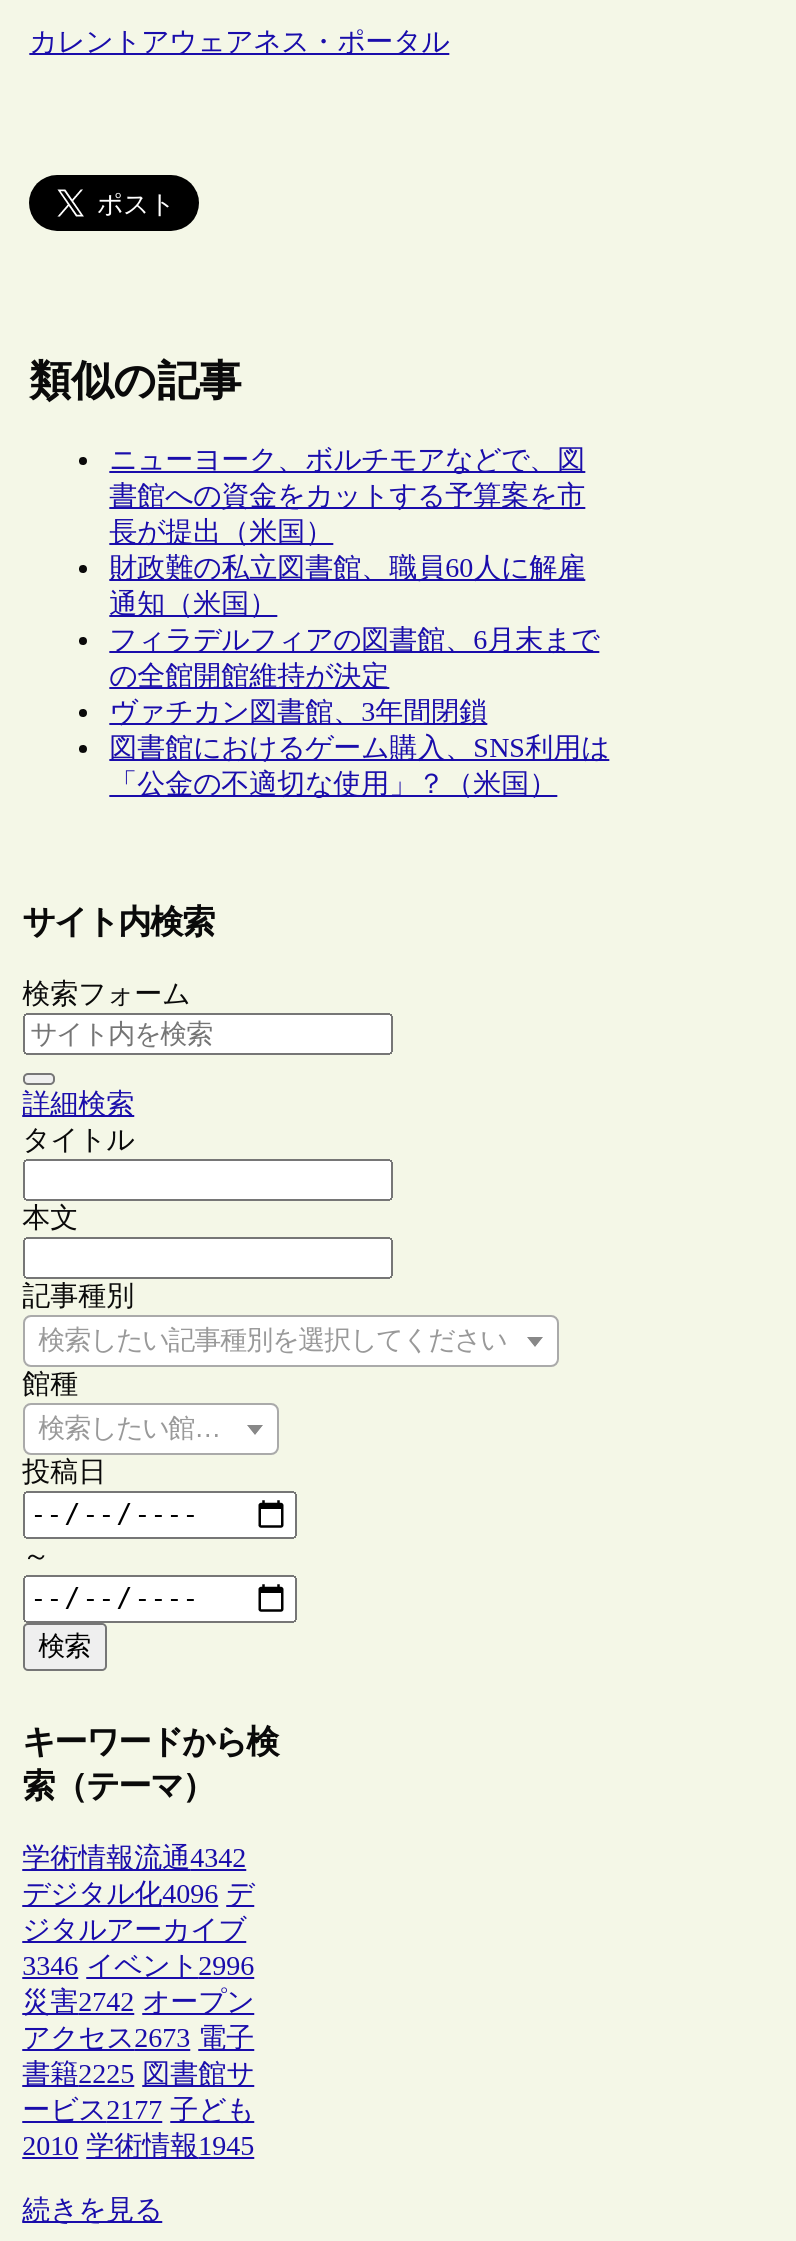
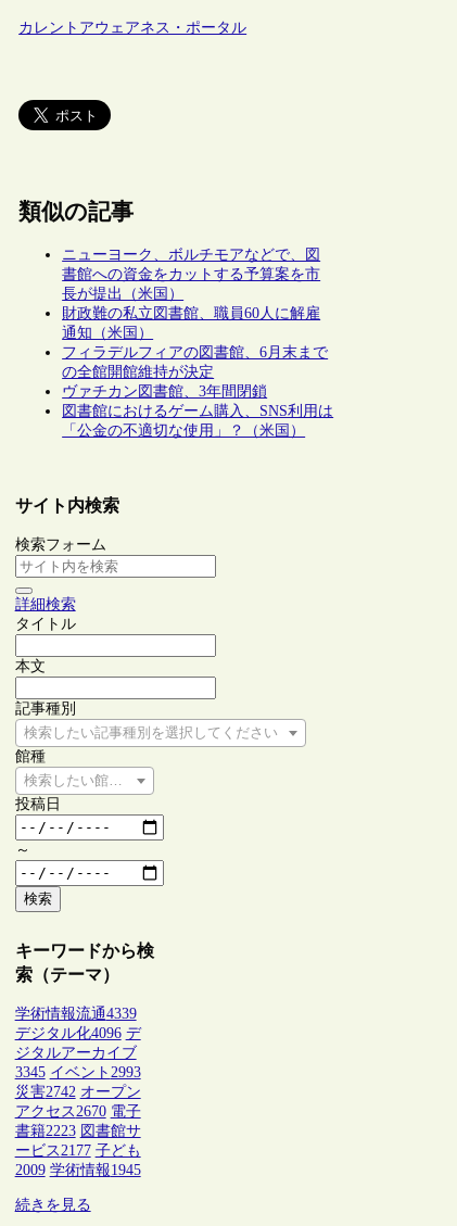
- 学術情報流通4342
+ 学術情報流通4339

- 3346 イベント2996
+ 3345 イベント2993

- アクセス2673 電子
+ アクセス2670 電子

- 書籍2225 図書館サ
+ 書籍2223 図書館サ

- 2010 学術情報1945
+ 2009 学術情報1945
